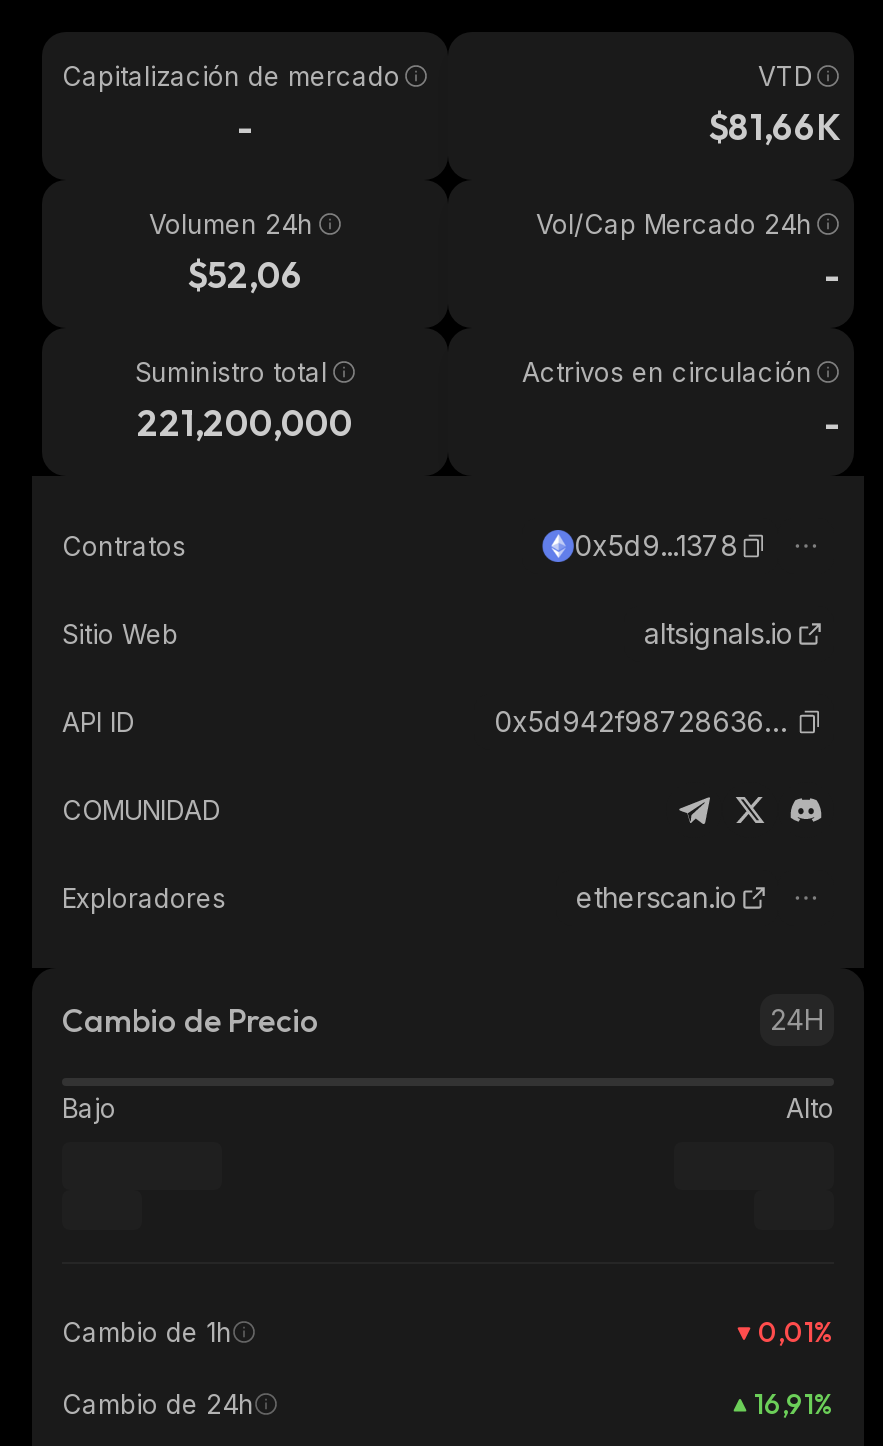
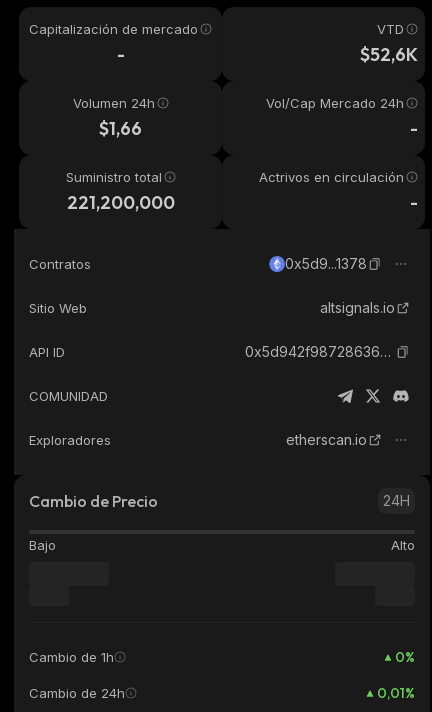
- $81,66K
+ $52,6K

- $52,06
+ $1,66

- 0,01%
+ 0%

- 16,91%
+ 0,01%
